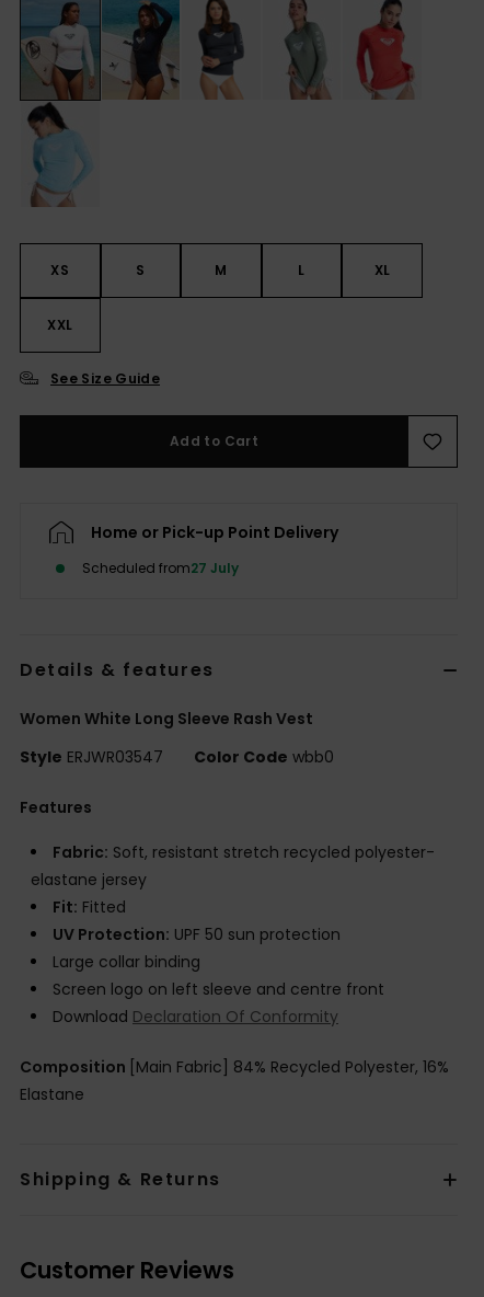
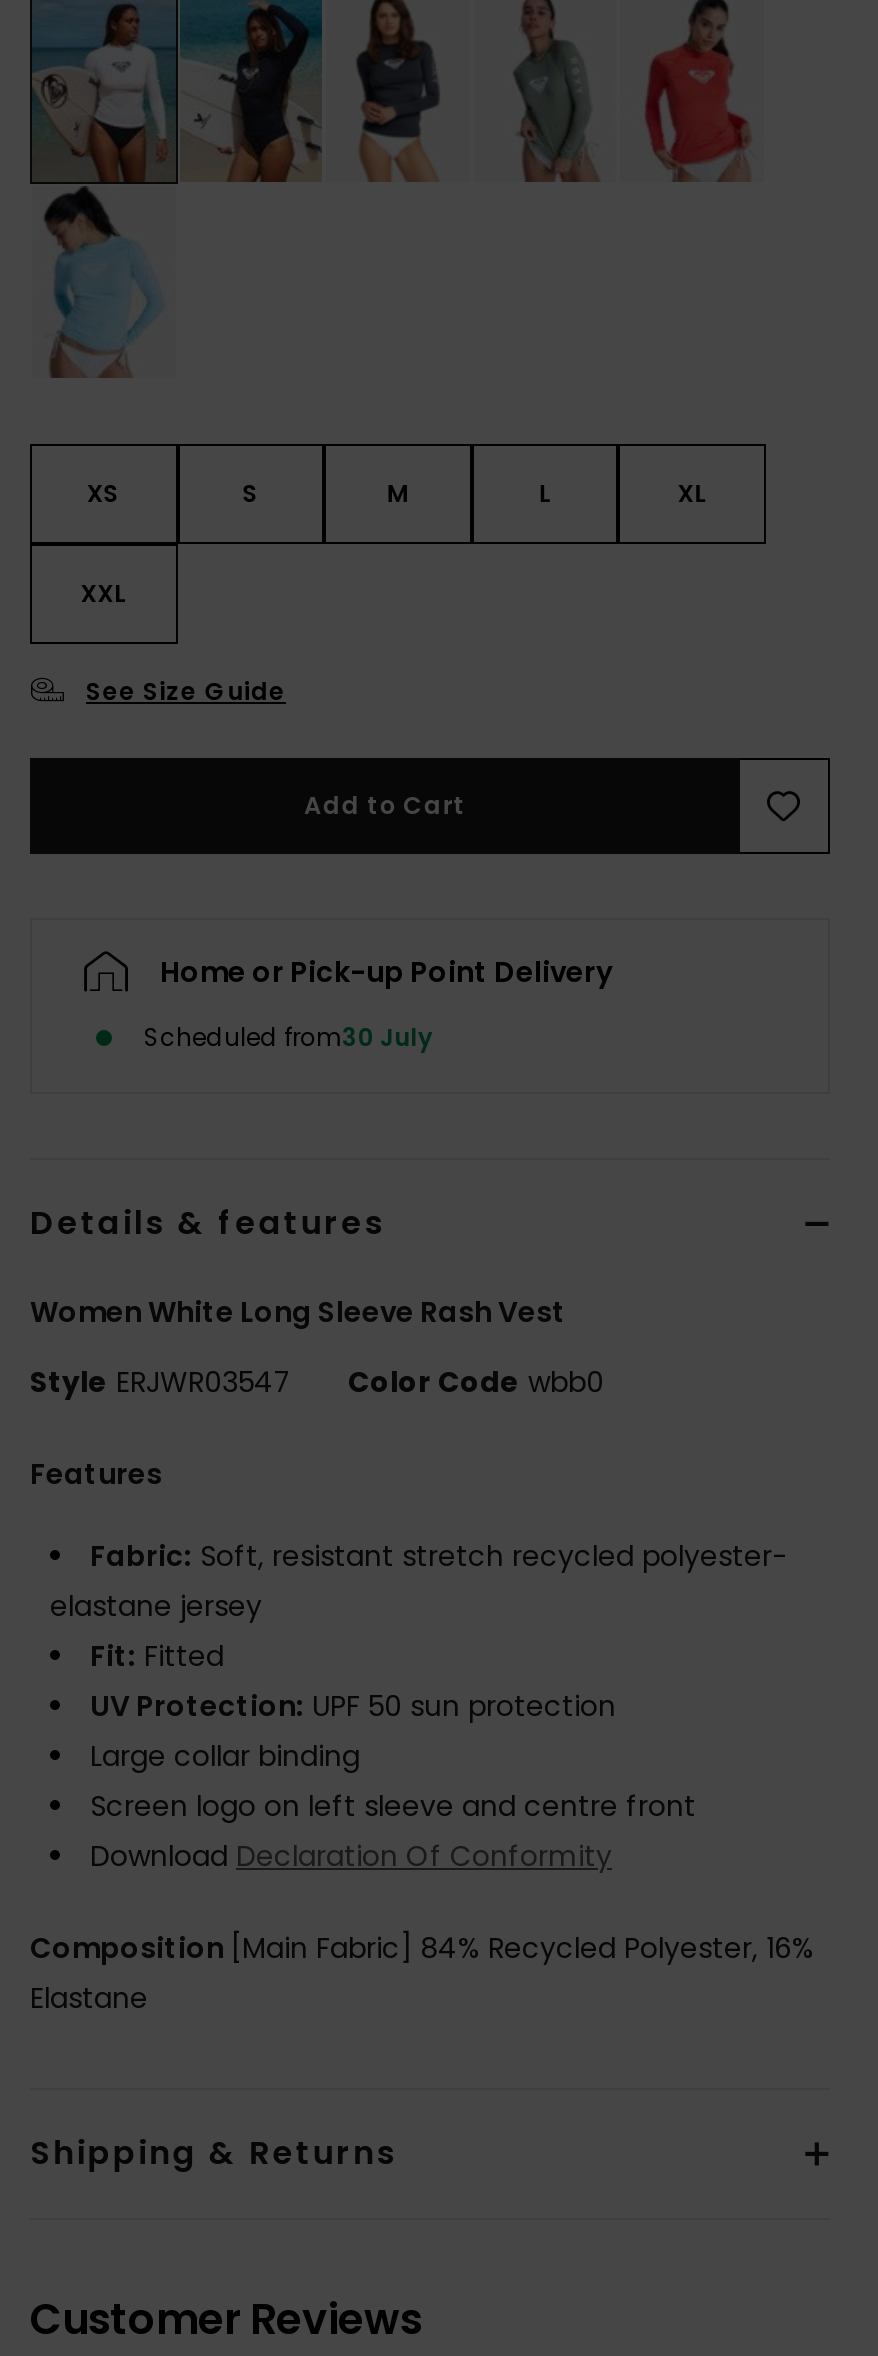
- Scheduled from27 July
+ Scheduled from30 July
